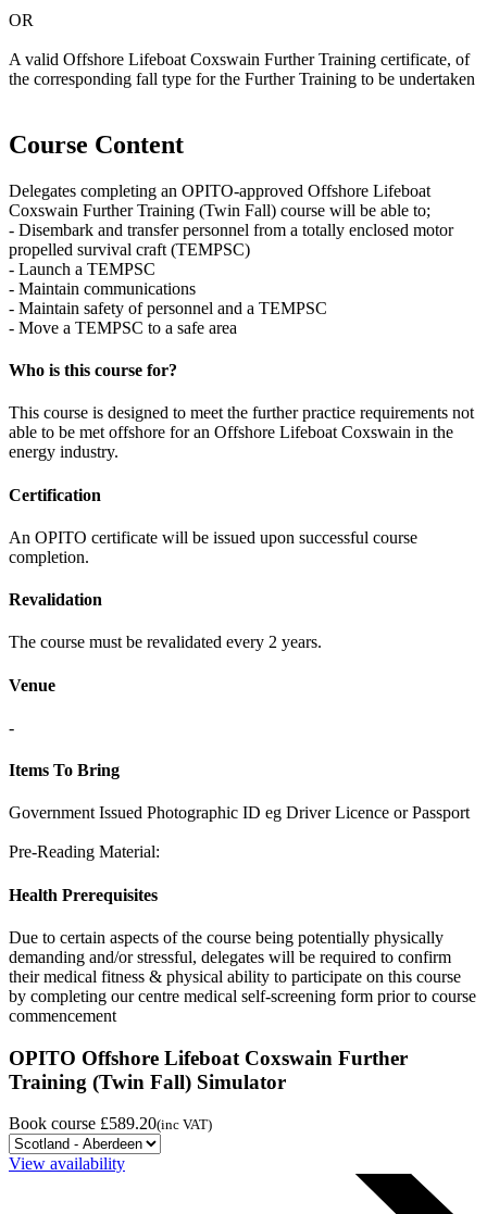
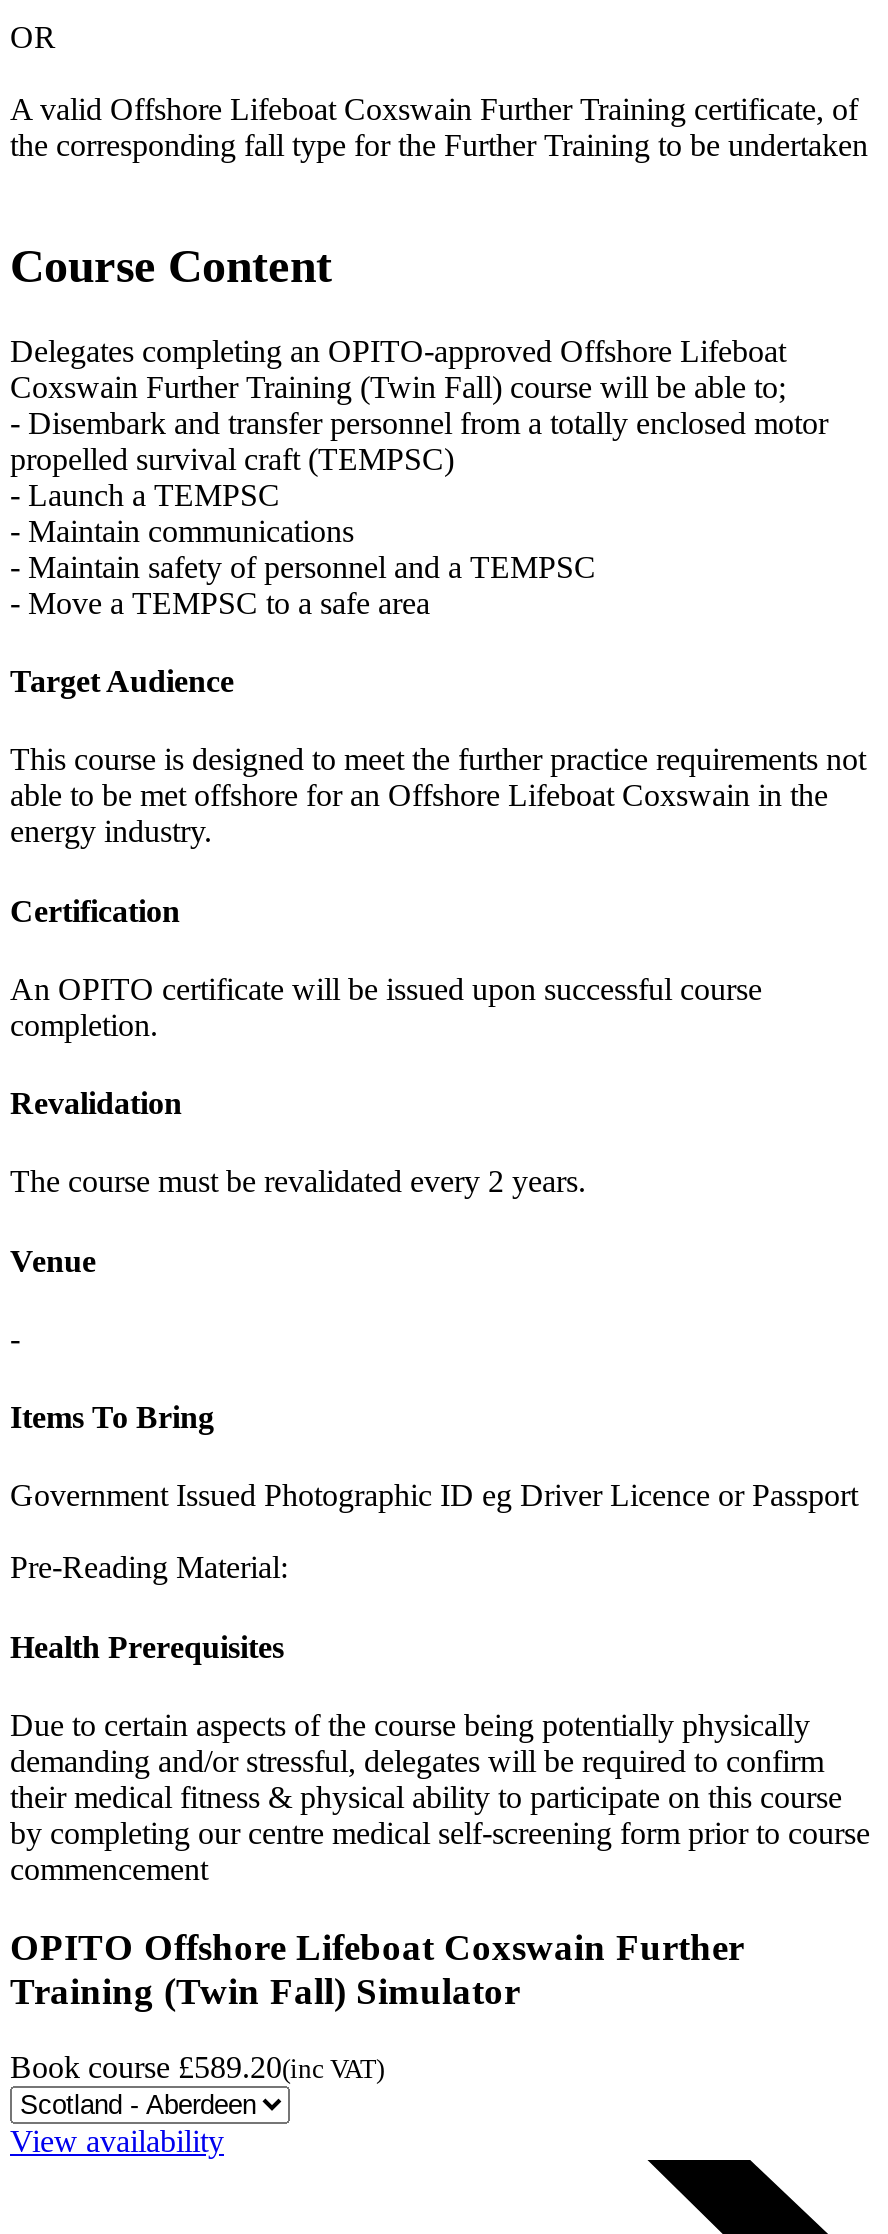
- Who is this course for?
+ Target Audience
